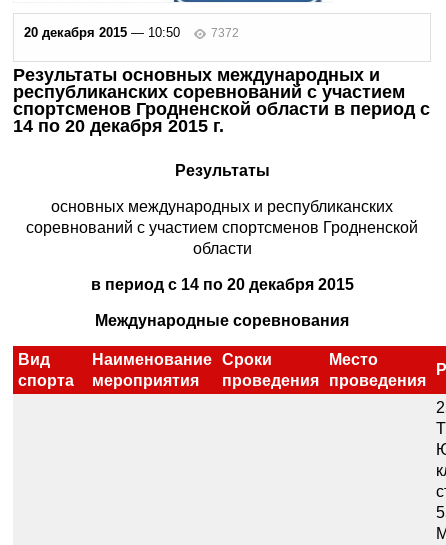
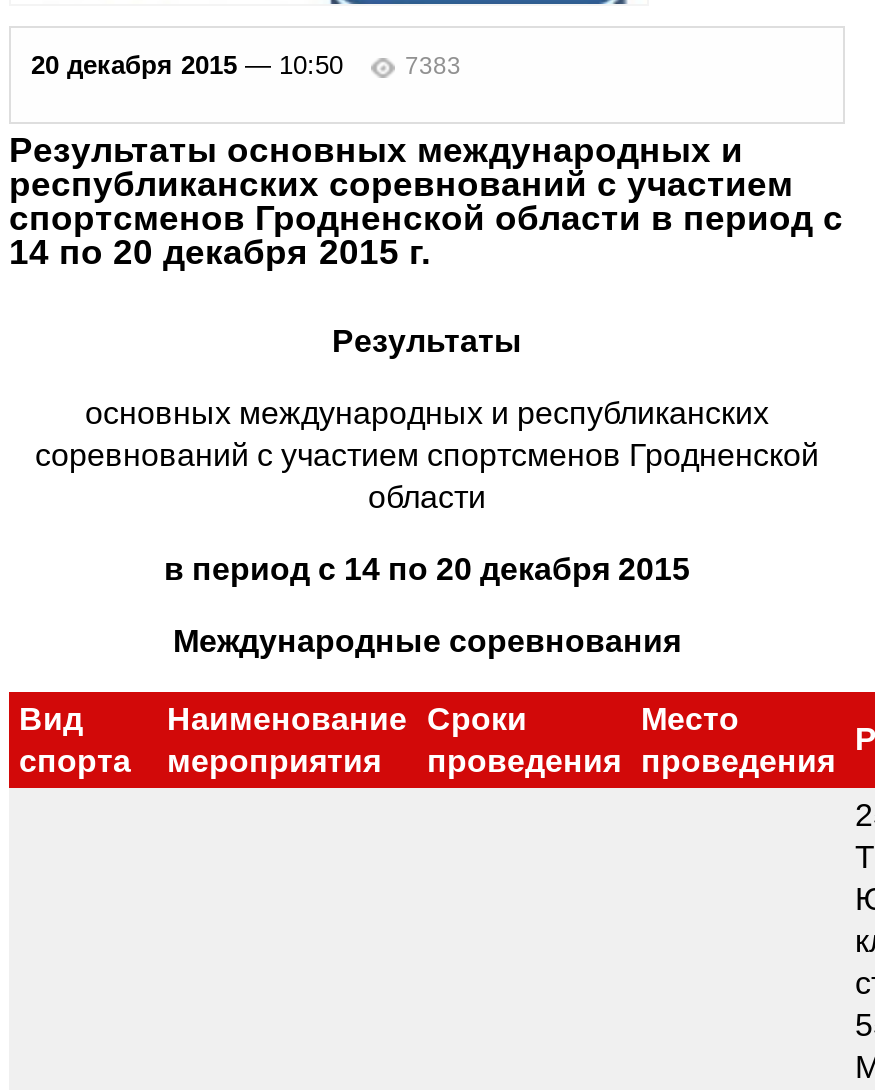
- 20 декабря 2015 — 10:50 7372
+ 20 декабря 2015 — 10:50 7383
